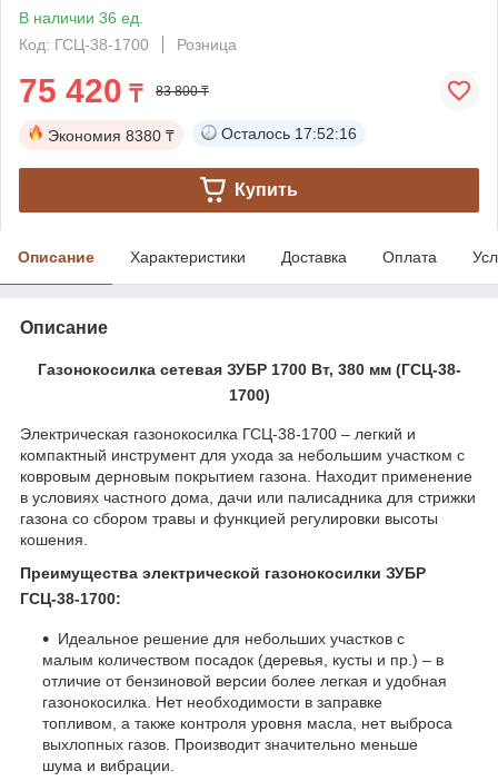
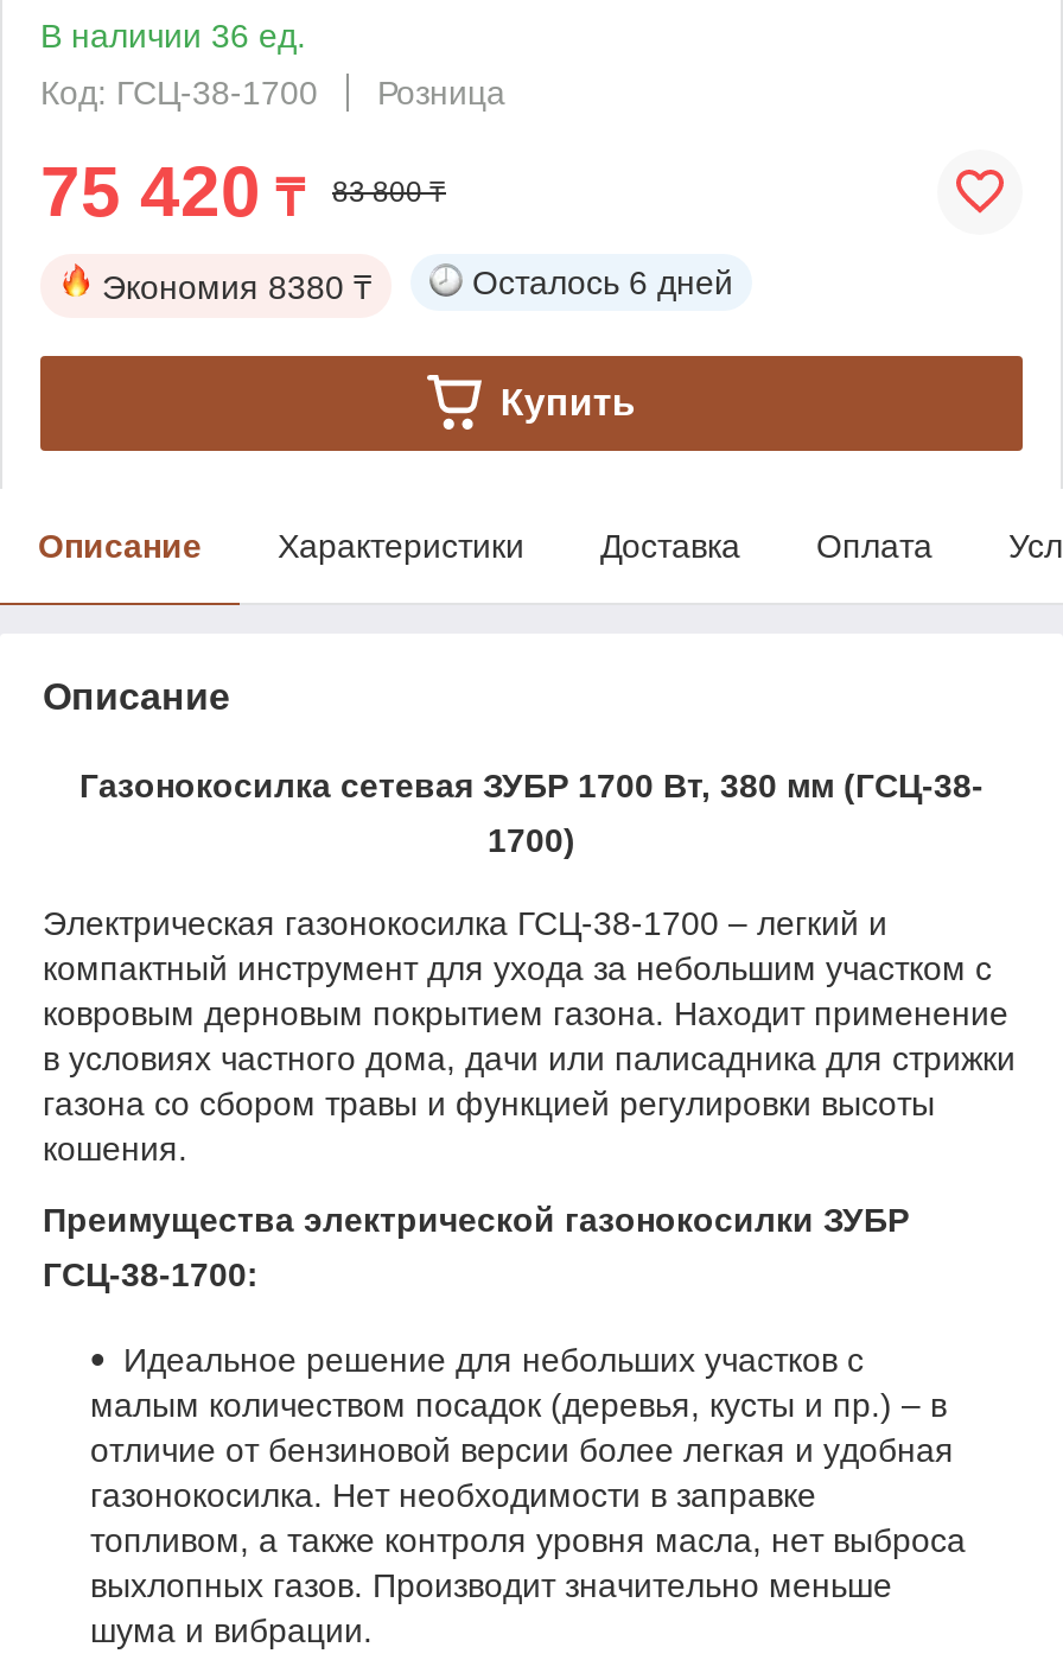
- Осталось 17:52:16
+ Осталось 6 дней
